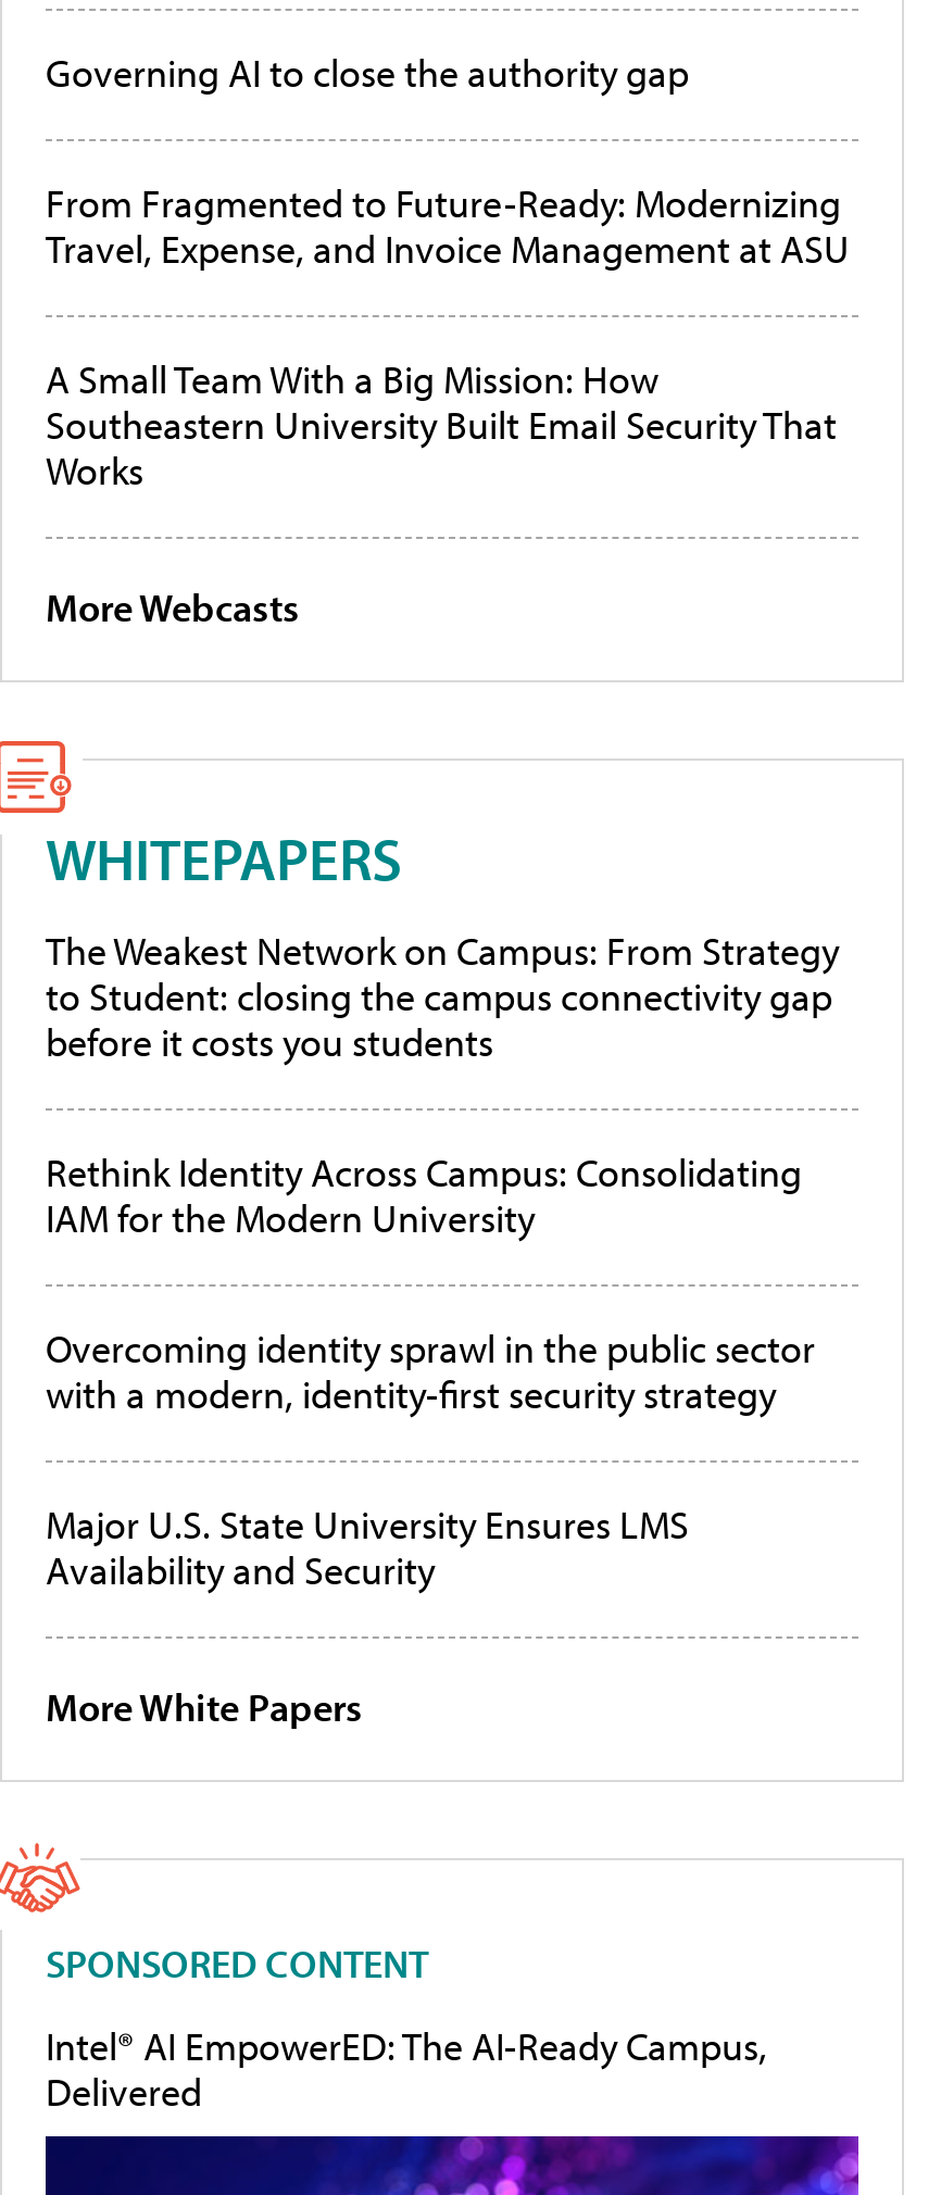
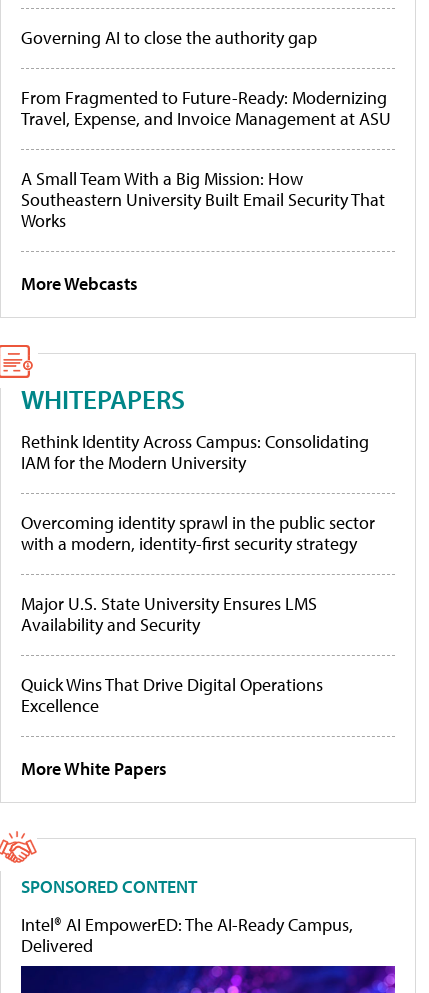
- The Weakest Network on Campus: From Strategy
- to Student: closing the campus connectivity gap
- before it costs you students

moved up: Rethink Identity Across Campus: Consolidating | IAM for the Modern University | Overcoming identity sprawl in the public sector | with a modern, identity-first security strategy | Major U.S. State University Ensures LMS | Availability and Security

+ Quick Wins That Drive Digital Operations
+ Excellence
